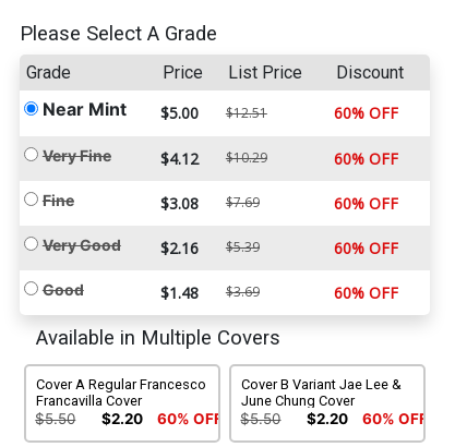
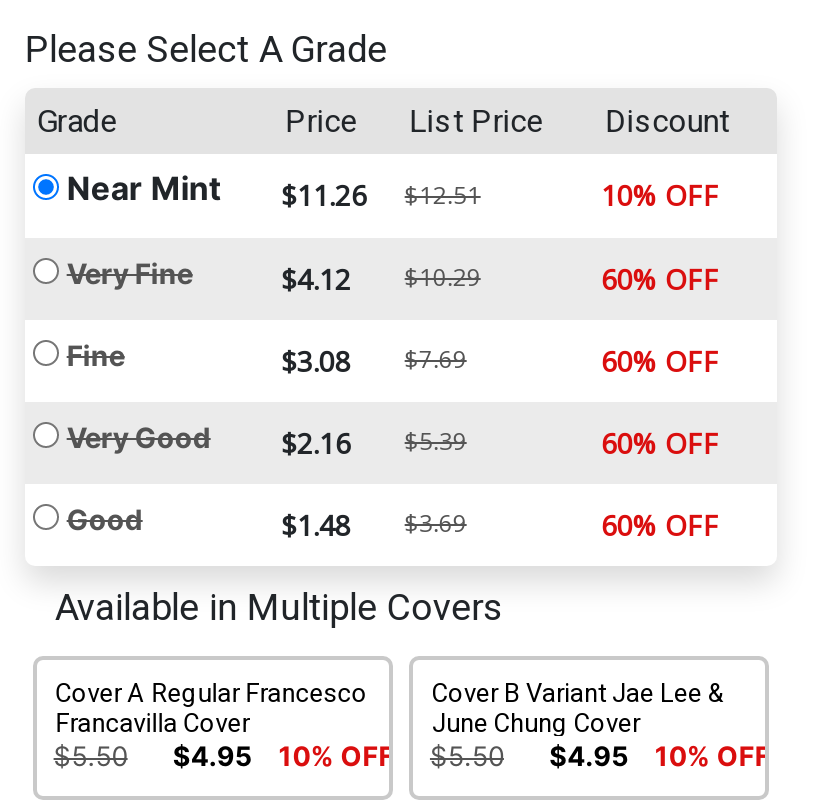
- Near Mint $5.00 $12.51
+ Near Mint $11.26 $12.51

- 60% OFF
+ 10% OFF

- $2.20
+ $4.95

- 60% OFF
+ 10% OFF

- $2.20
+ $4.95

- 60% OFF
+ 10% OFF
